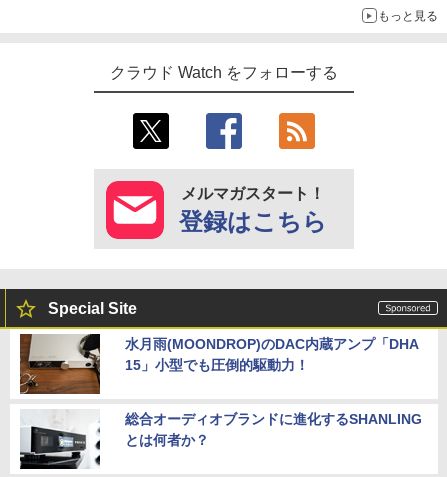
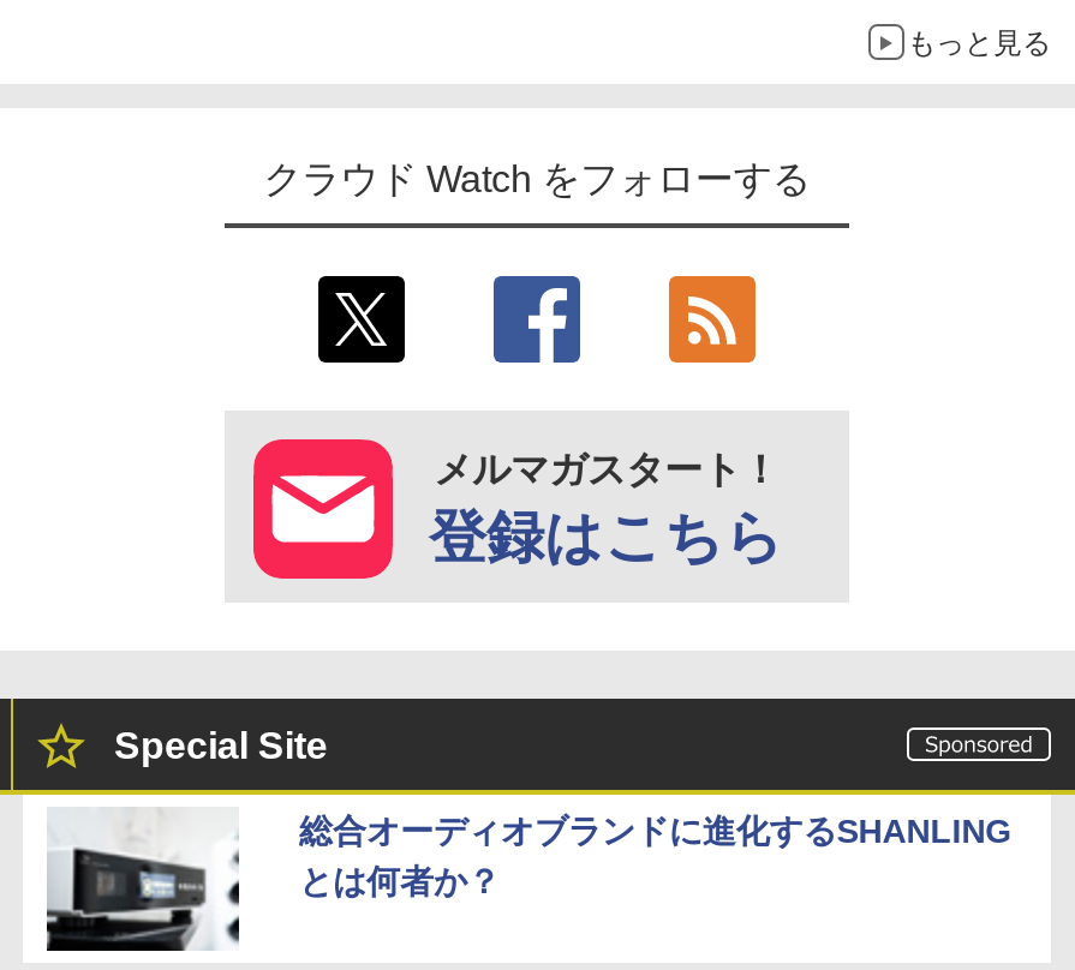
- [image]
- 水月雨(MOONDROP)のDAC内蔵アンプ「DHA
- 15」小型でも圧倒的駆動力！
